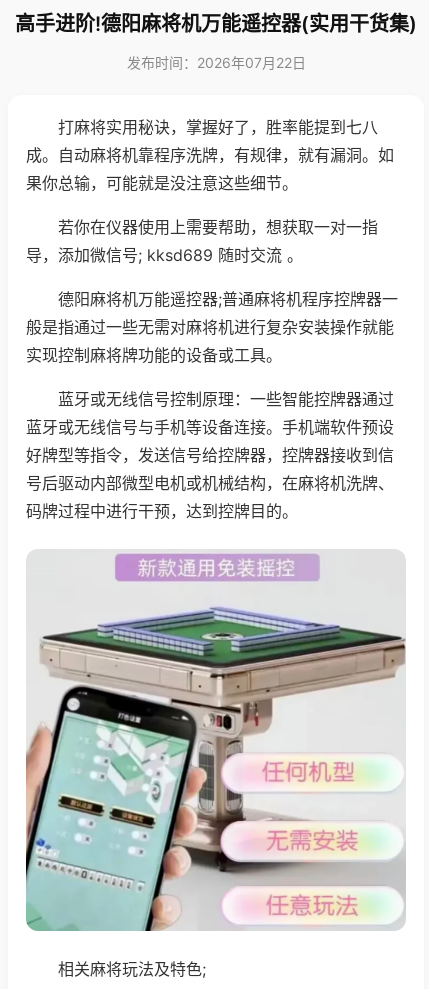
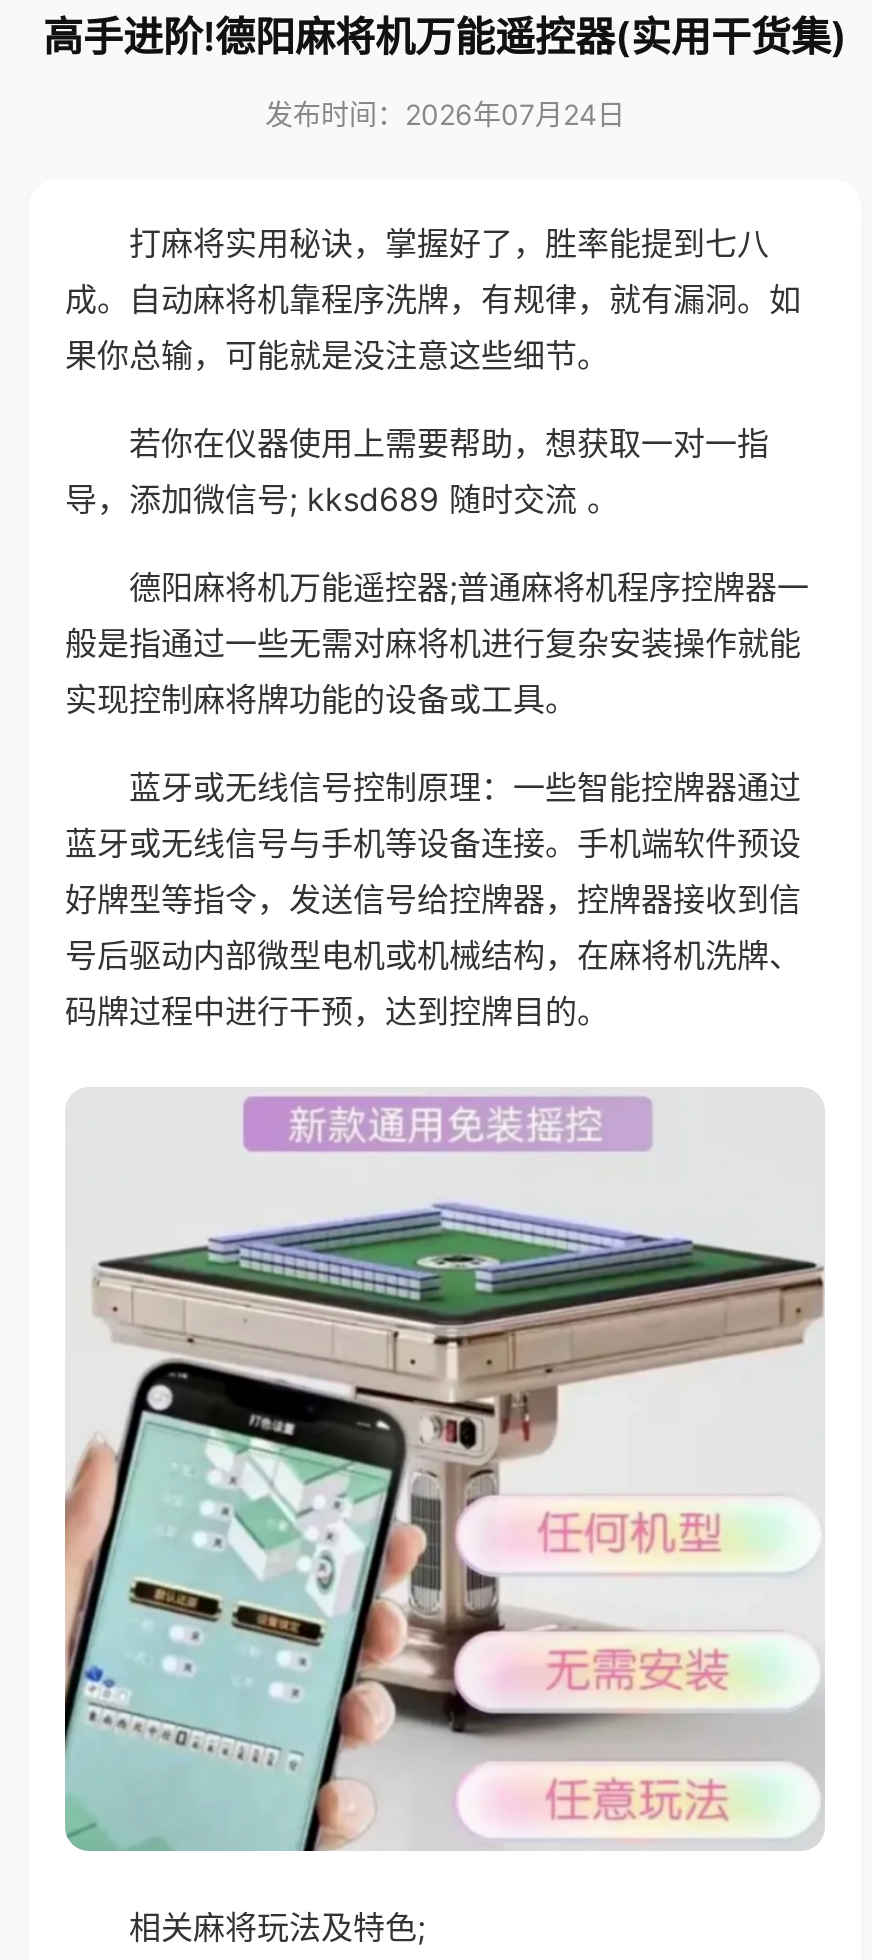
- 发布时间：2026年07月22日
+ 发布时间：2026年07月24日
